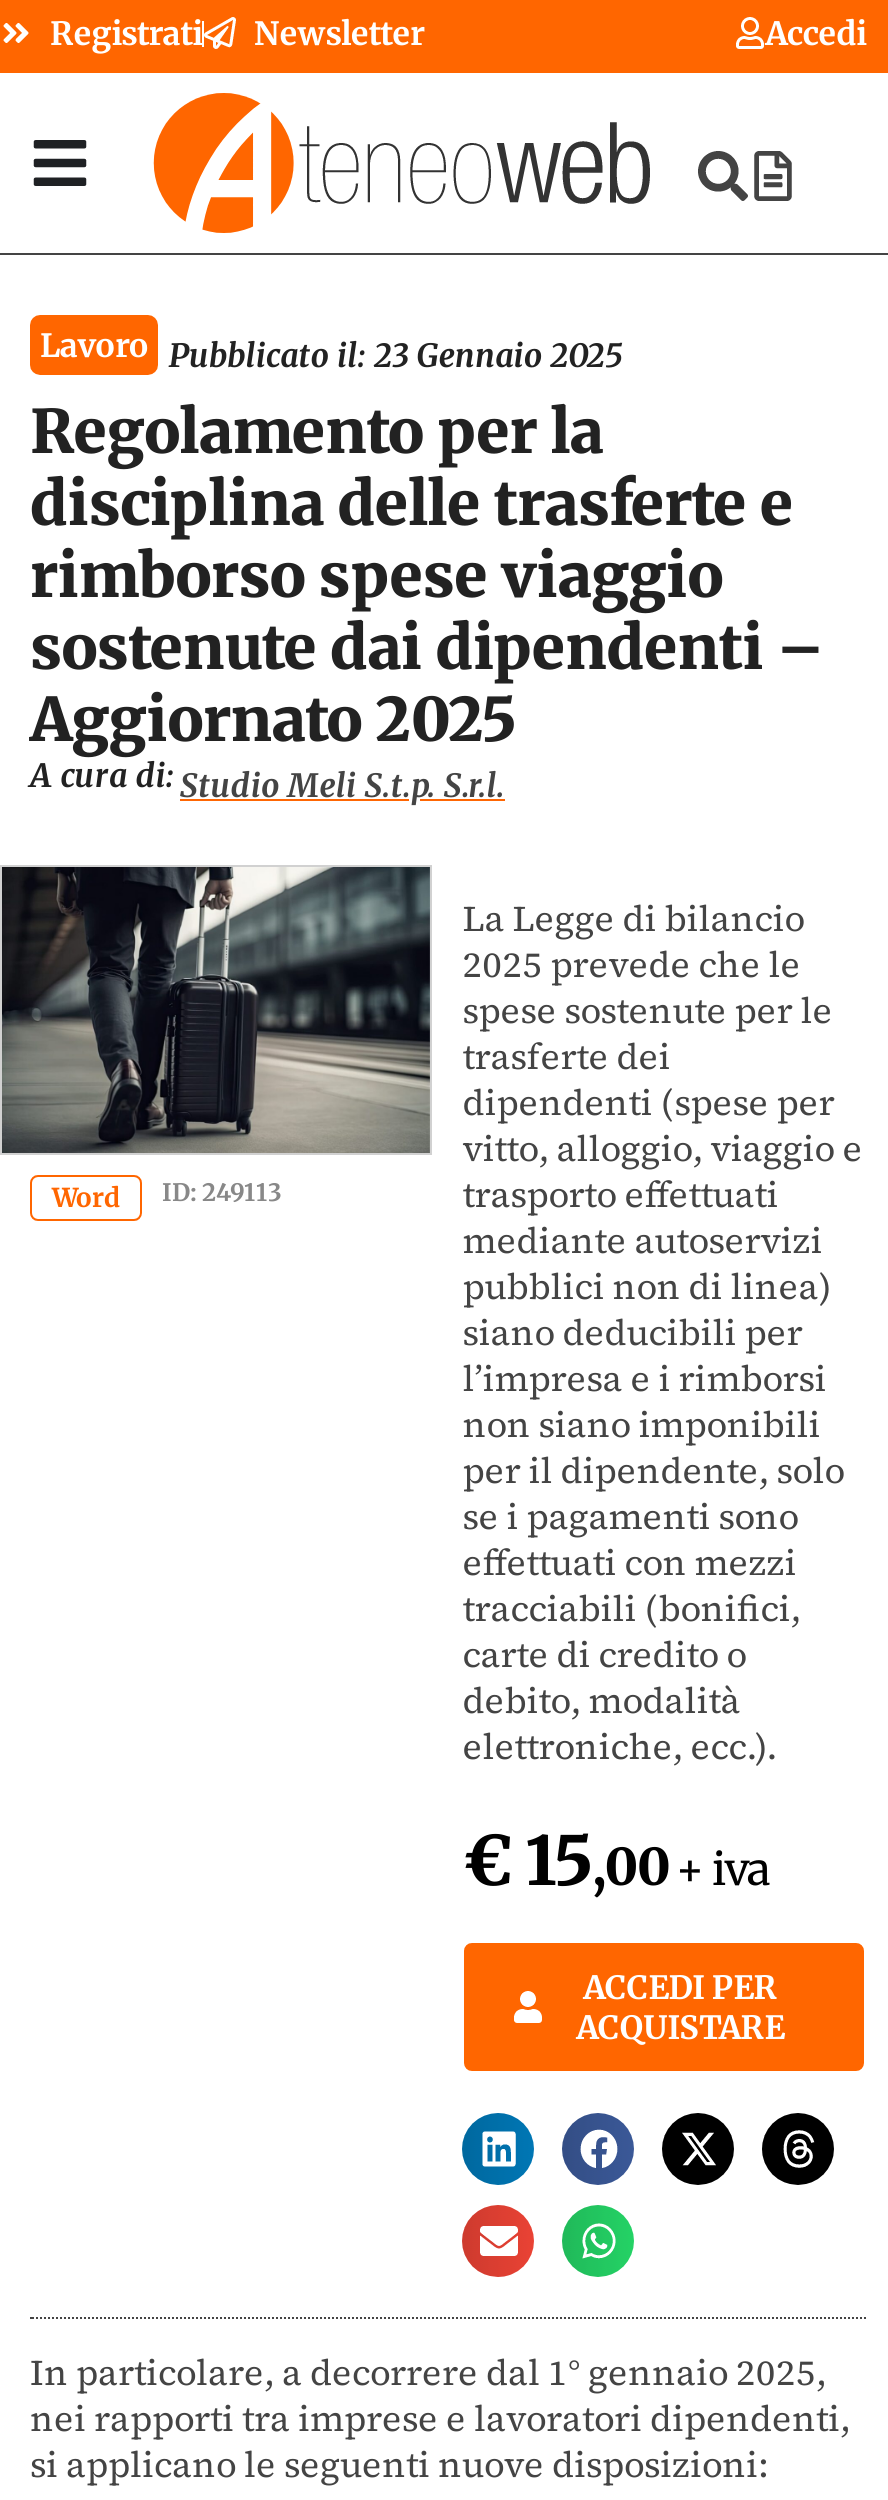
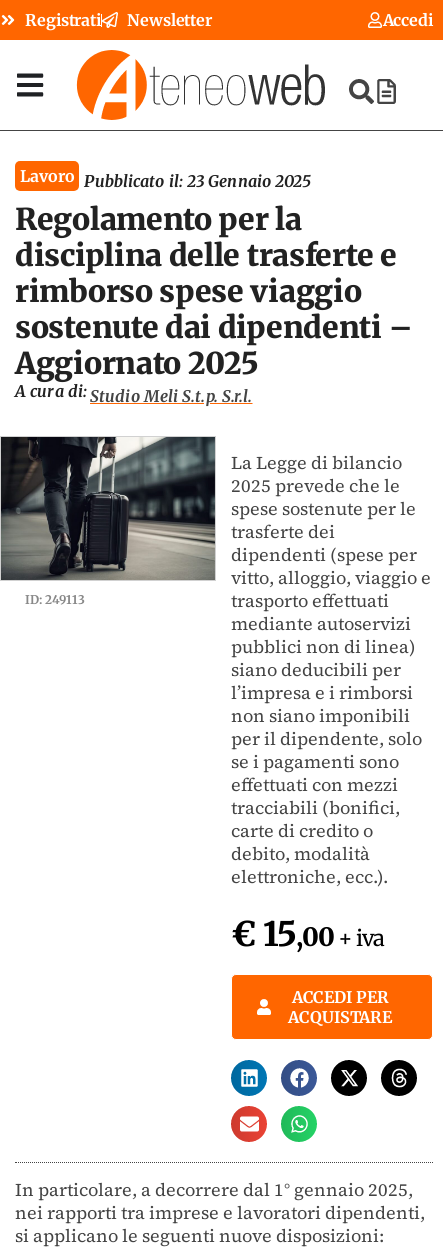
- Word
